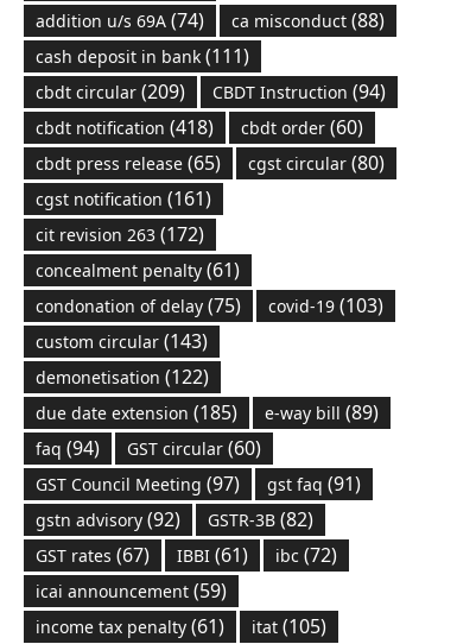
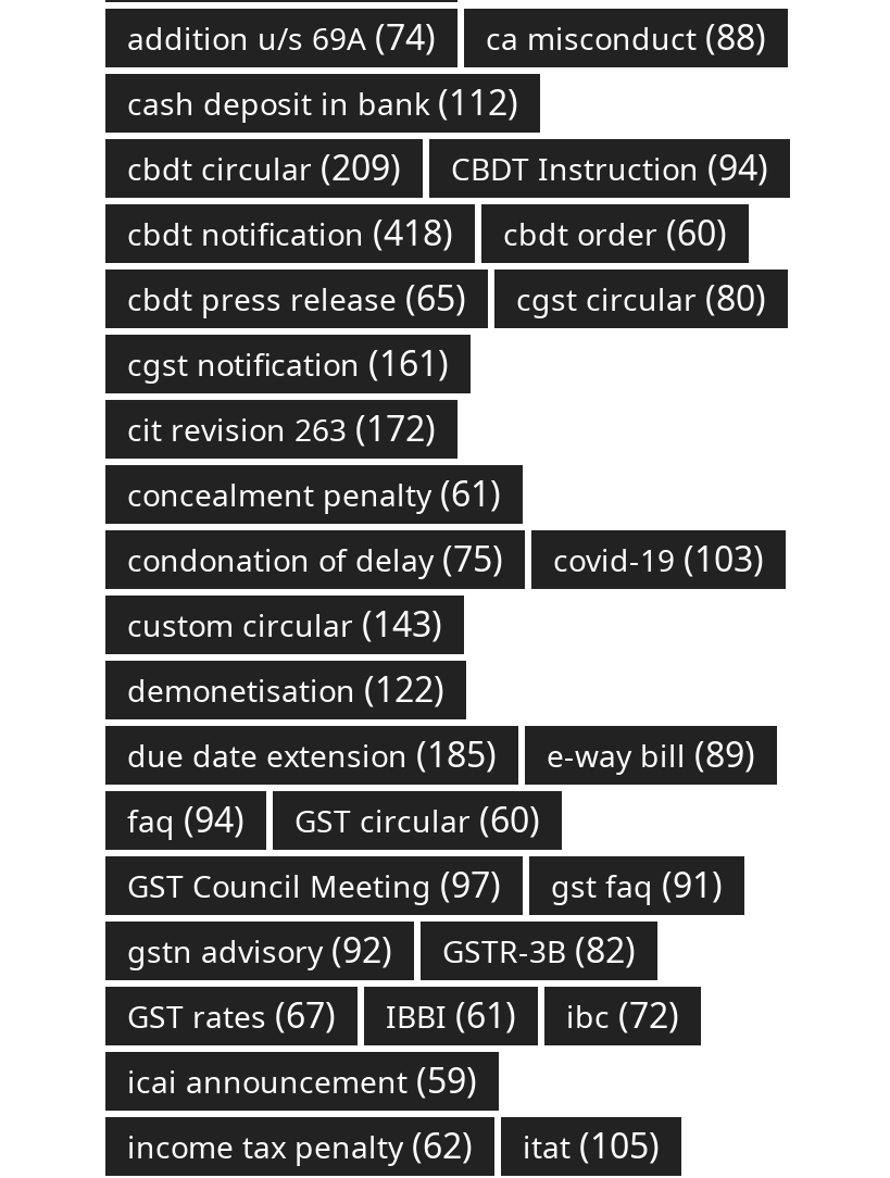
- cash deposit in bank (111)
+ cash deposit in bank (112)

- income tax penalty (61)
+ income tax penalty (62)
